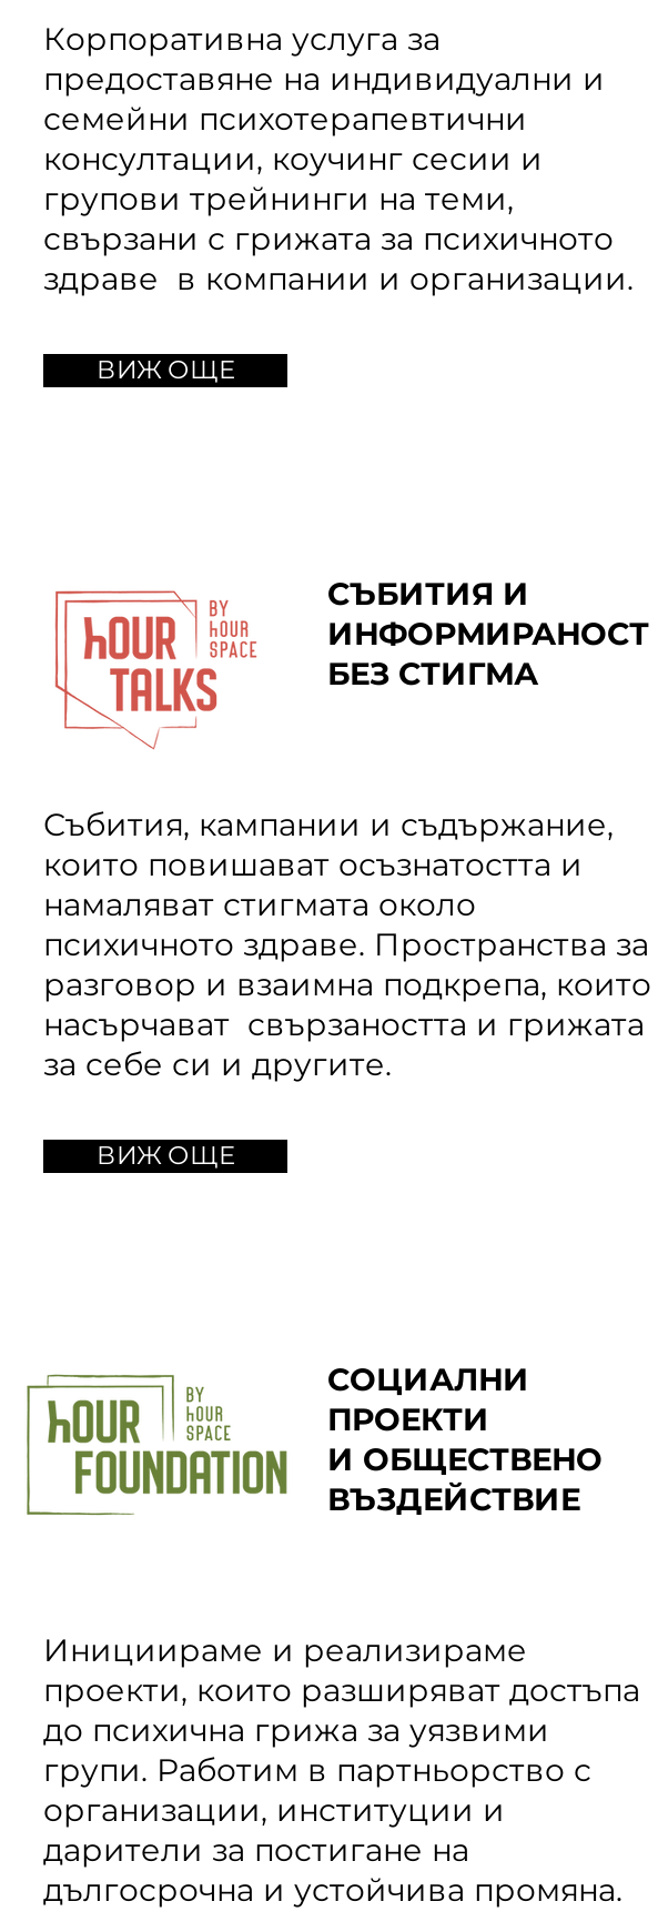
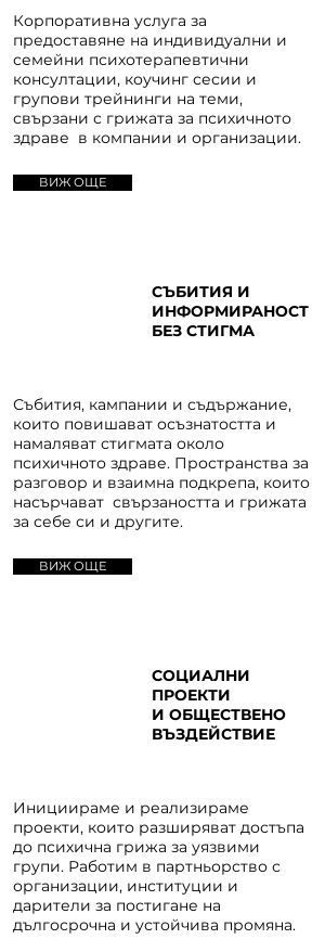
- [image]

- [image]
